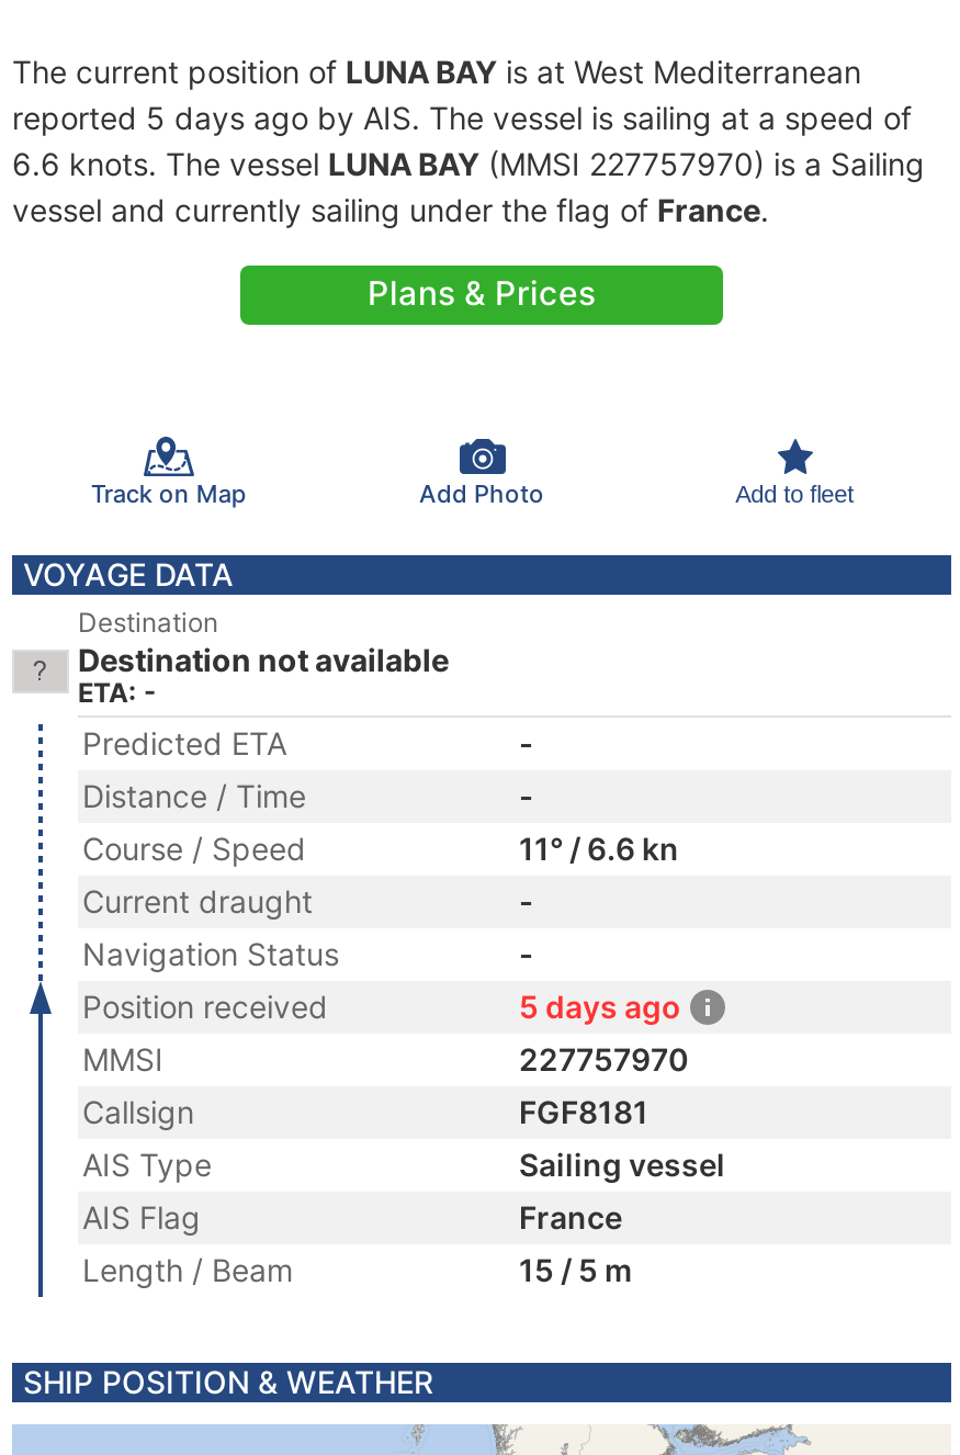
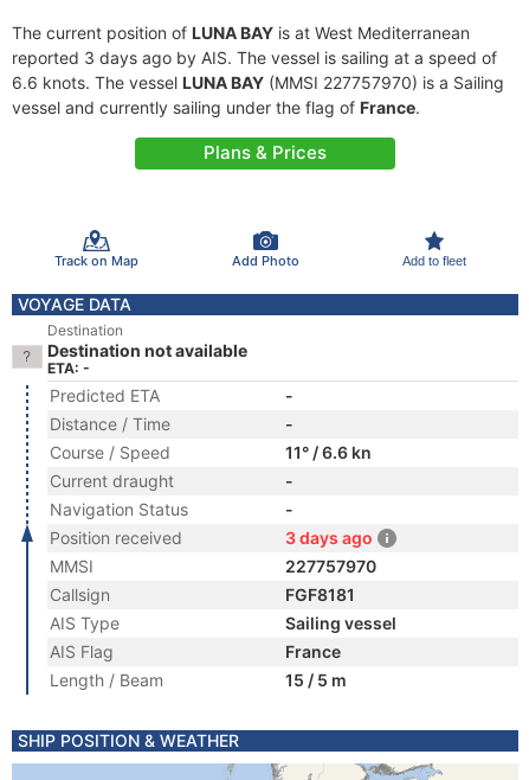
- reported 5 days ago by AIS. The vessel is sailing at a speed of
+ reported 3 days ago by AIS. The vessel is sailing at a speed of

- 5 days ago
+ 3 days ago
